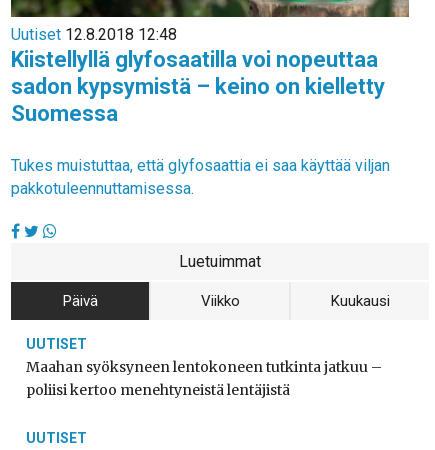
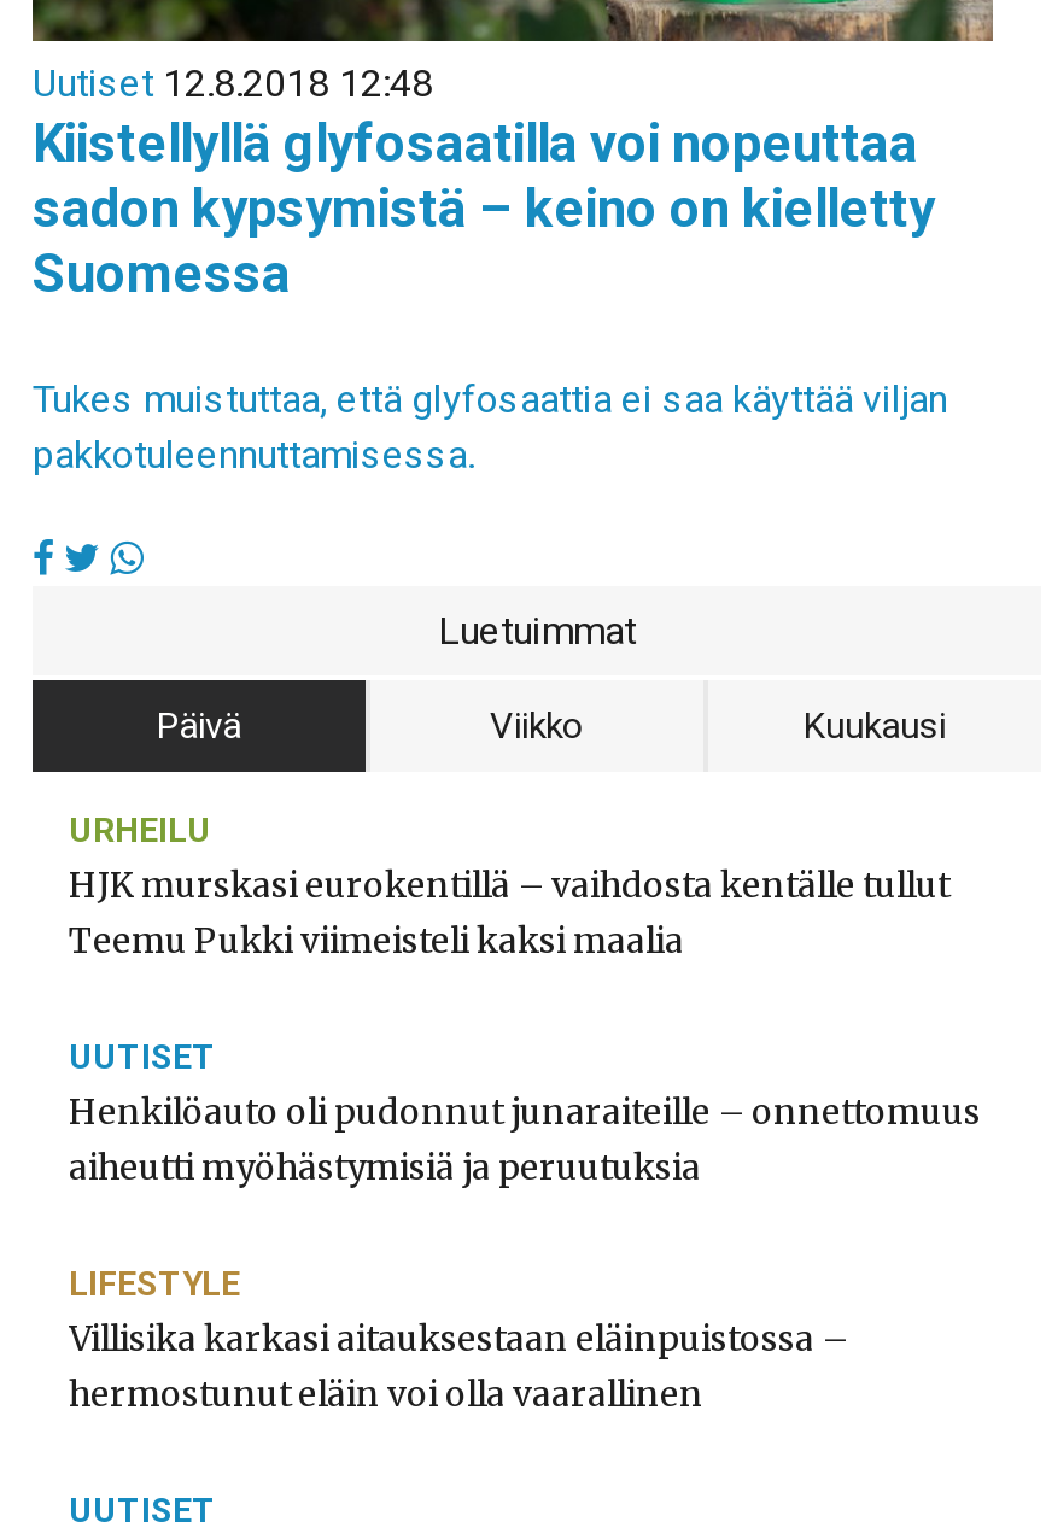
+ URHEILU
+ HJK murskasi eurokentillä – vaihdosta kentälle tullut
+ Teemu Pukki viimeisteli kaksi maalia

- Maahan syöksyneen lentokoneen tutkinta jatkuu –
- poliisi kertoo menehtyneistä lentäjistä
+ Henkilöauto oli pudonnut junaraiteille – onnettomuus
+ aiheutti myöhästymisiä ja peruutuksia
+ LIFESTYLE
+ Villisika karkasi aitauksestaan eläinpuistossa –
+ hermostunut eläin voi olla vaarallinen
